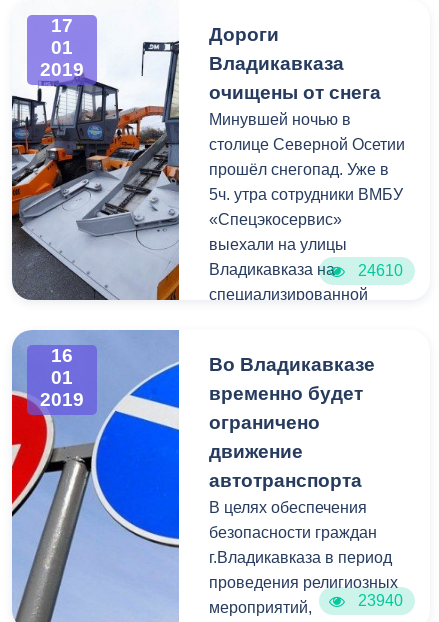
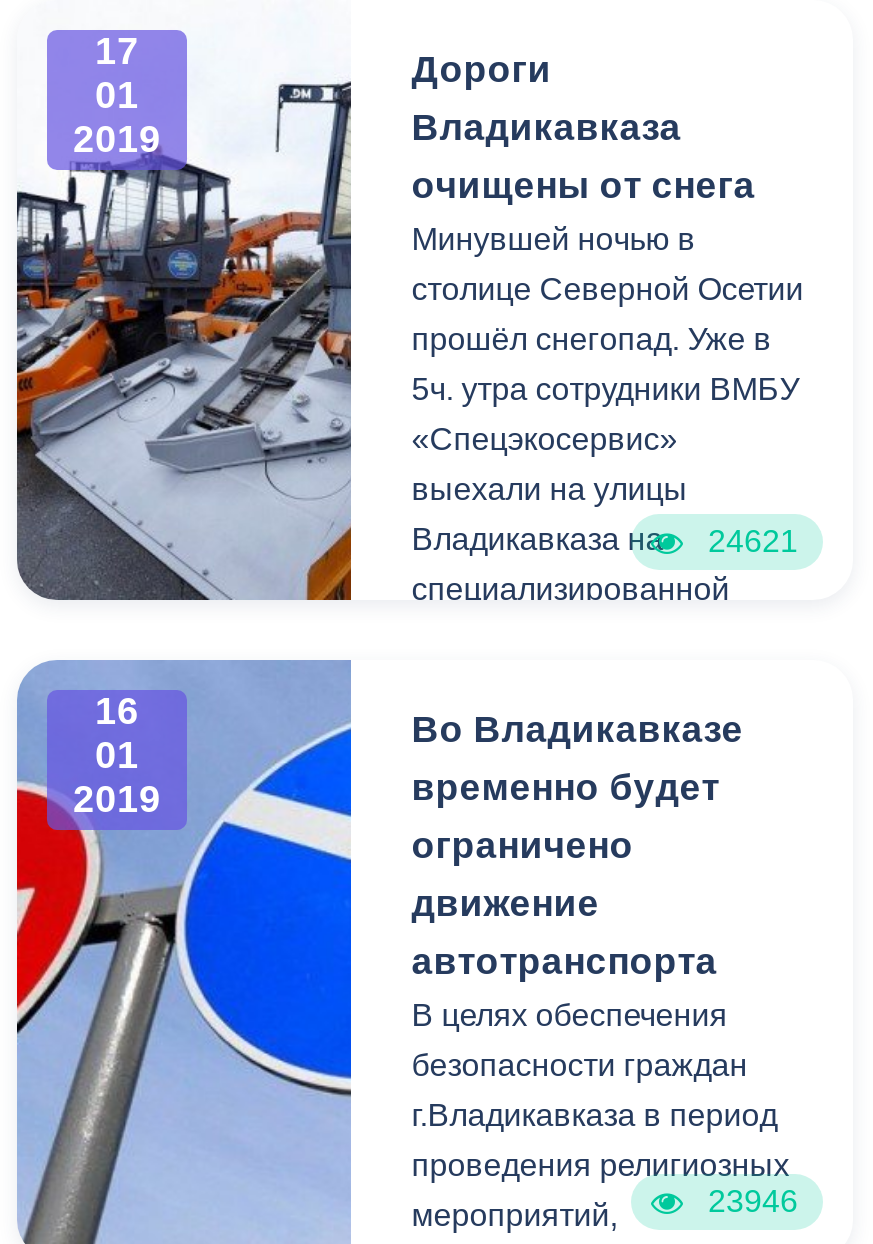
- Владикавказа на 24610
+ Владикавказа на 24621

- 23940
+ 23946
